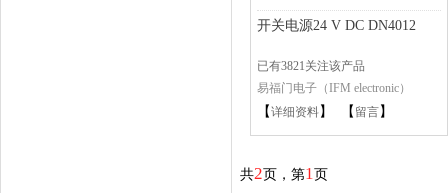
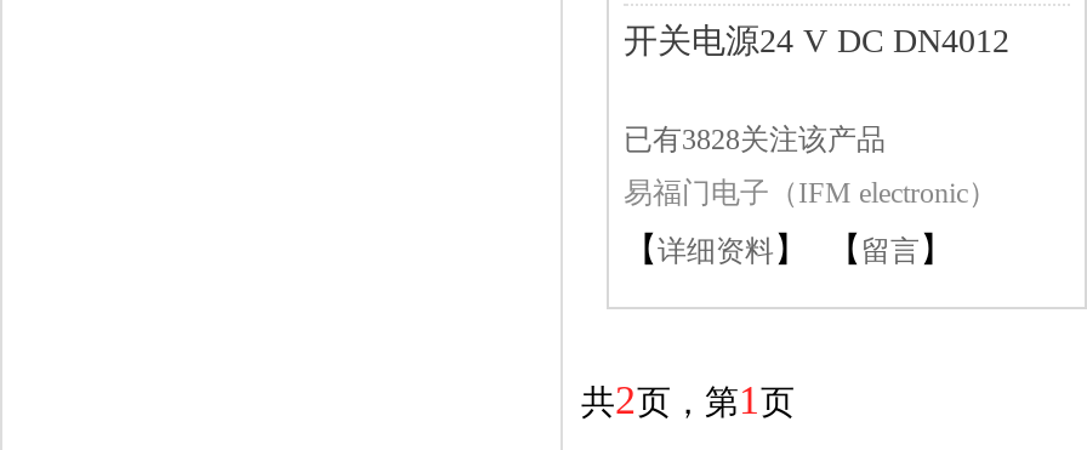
- 已有3821关注该产品
+ 已有3828关注该产品
